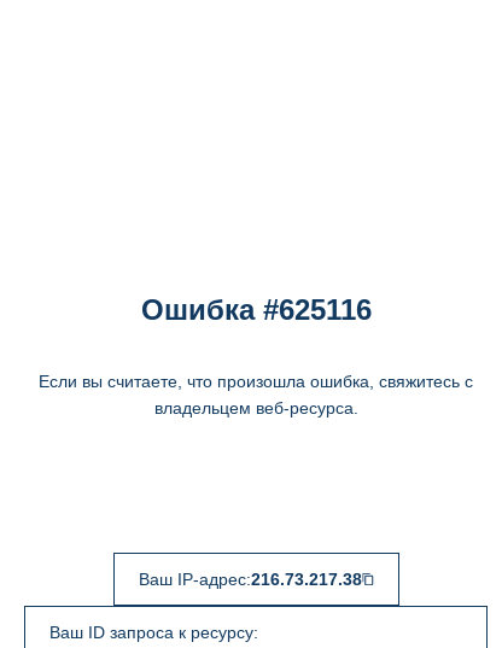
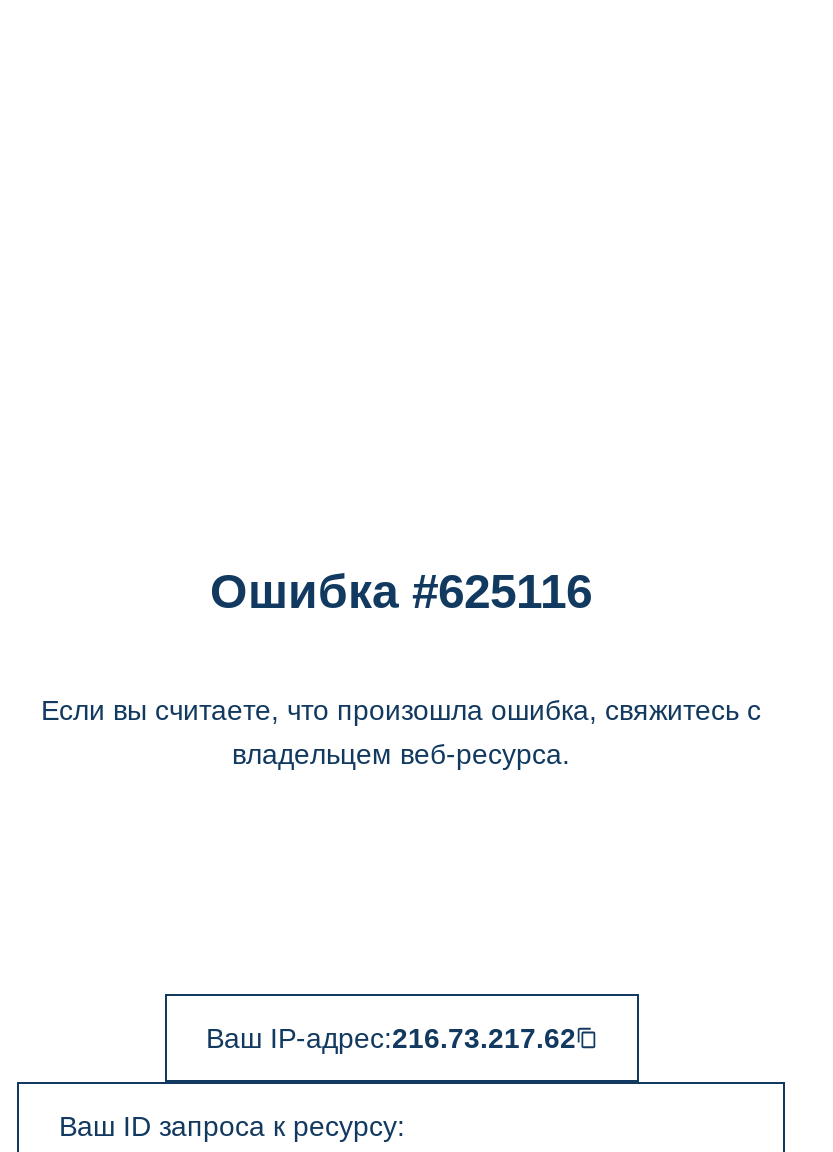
- Ваш IP-адрес:216.73.217.38
+ Ваш IP-адрес:216.73.217.62
